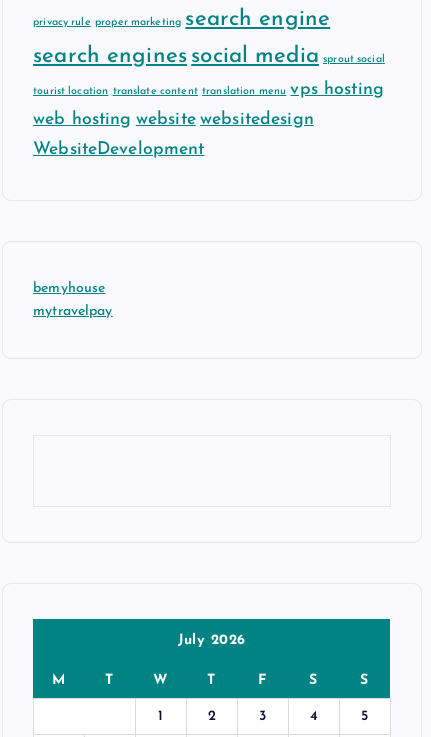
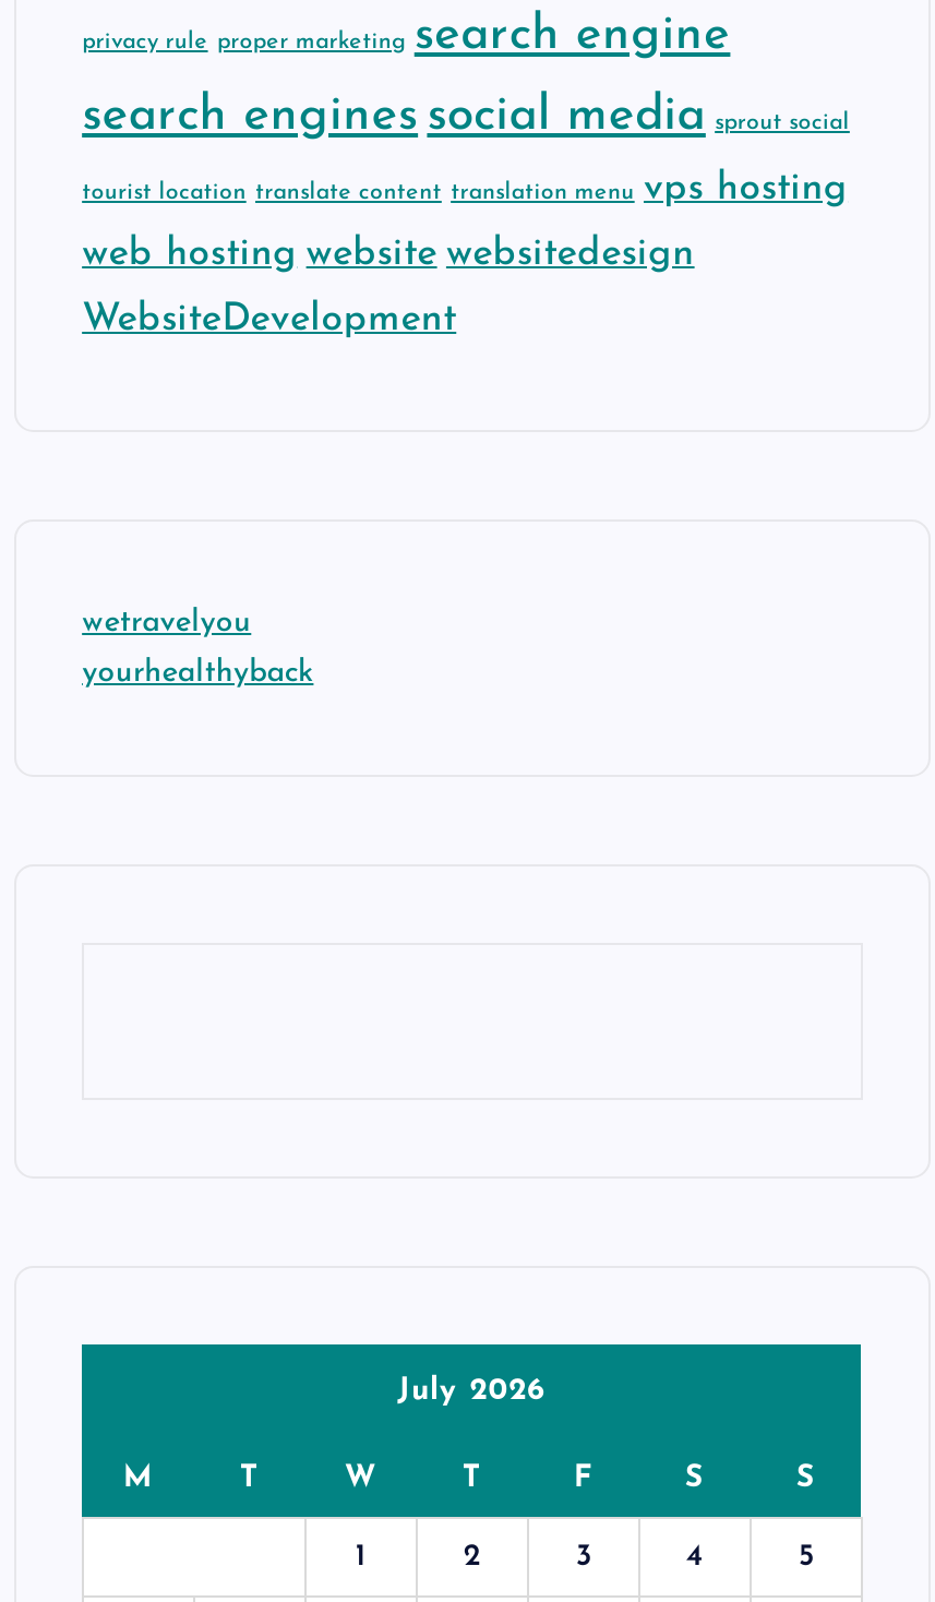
- bemyhouse
+ wetravelyou

- mytravelpay
+ yourhealthyback
